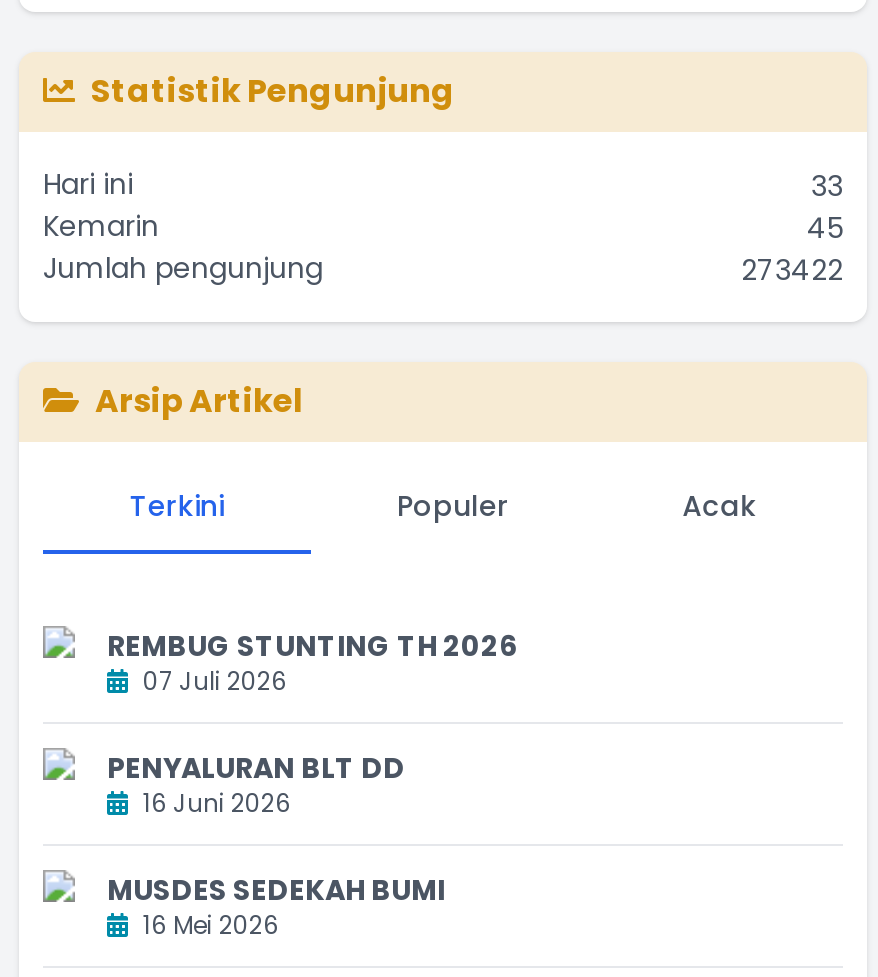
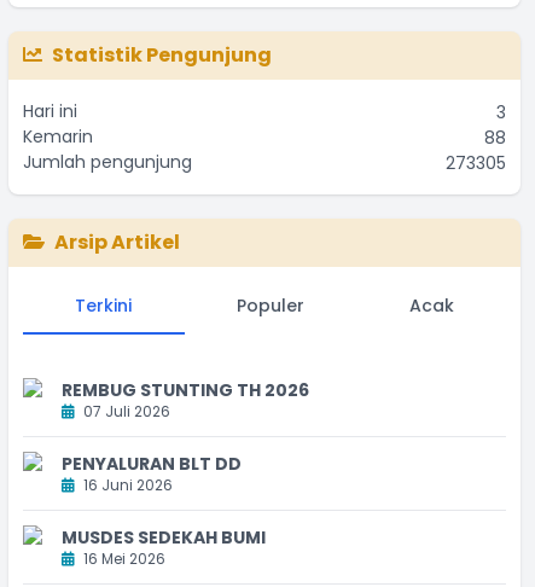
- 33
+ 3

- 45
+ 88

- 273422
+ 273305
